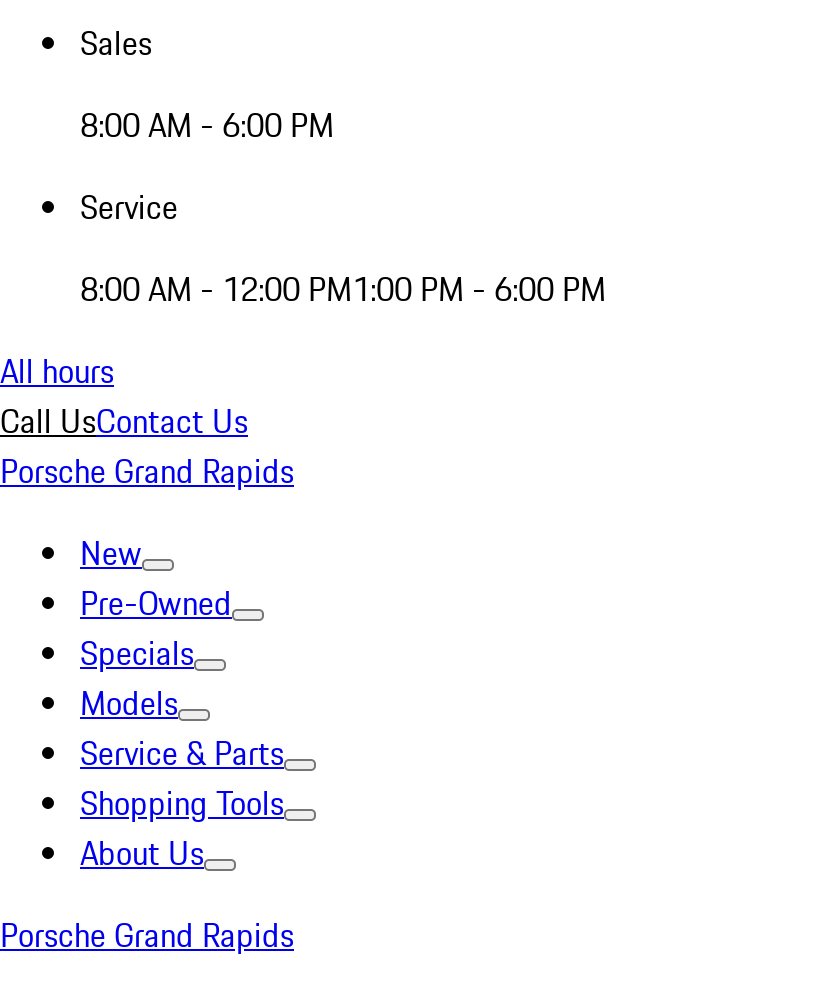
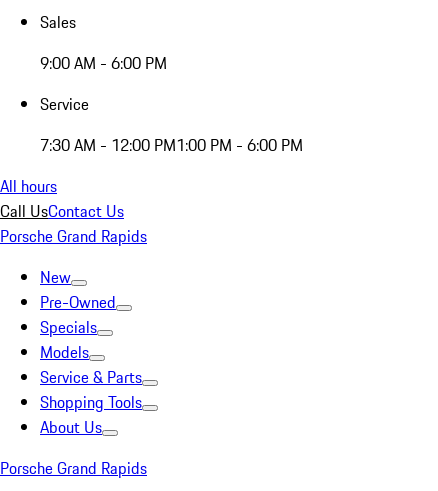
- 8:00 AM - 6:00 PM
+ 9:00 AM - 6:00 PM

- 8:00 AM - 12:00 PM1:00 PM - 6:00 PM
+ 7:30 AM - 12:00 PM1:00 PM - 6:00 PM
